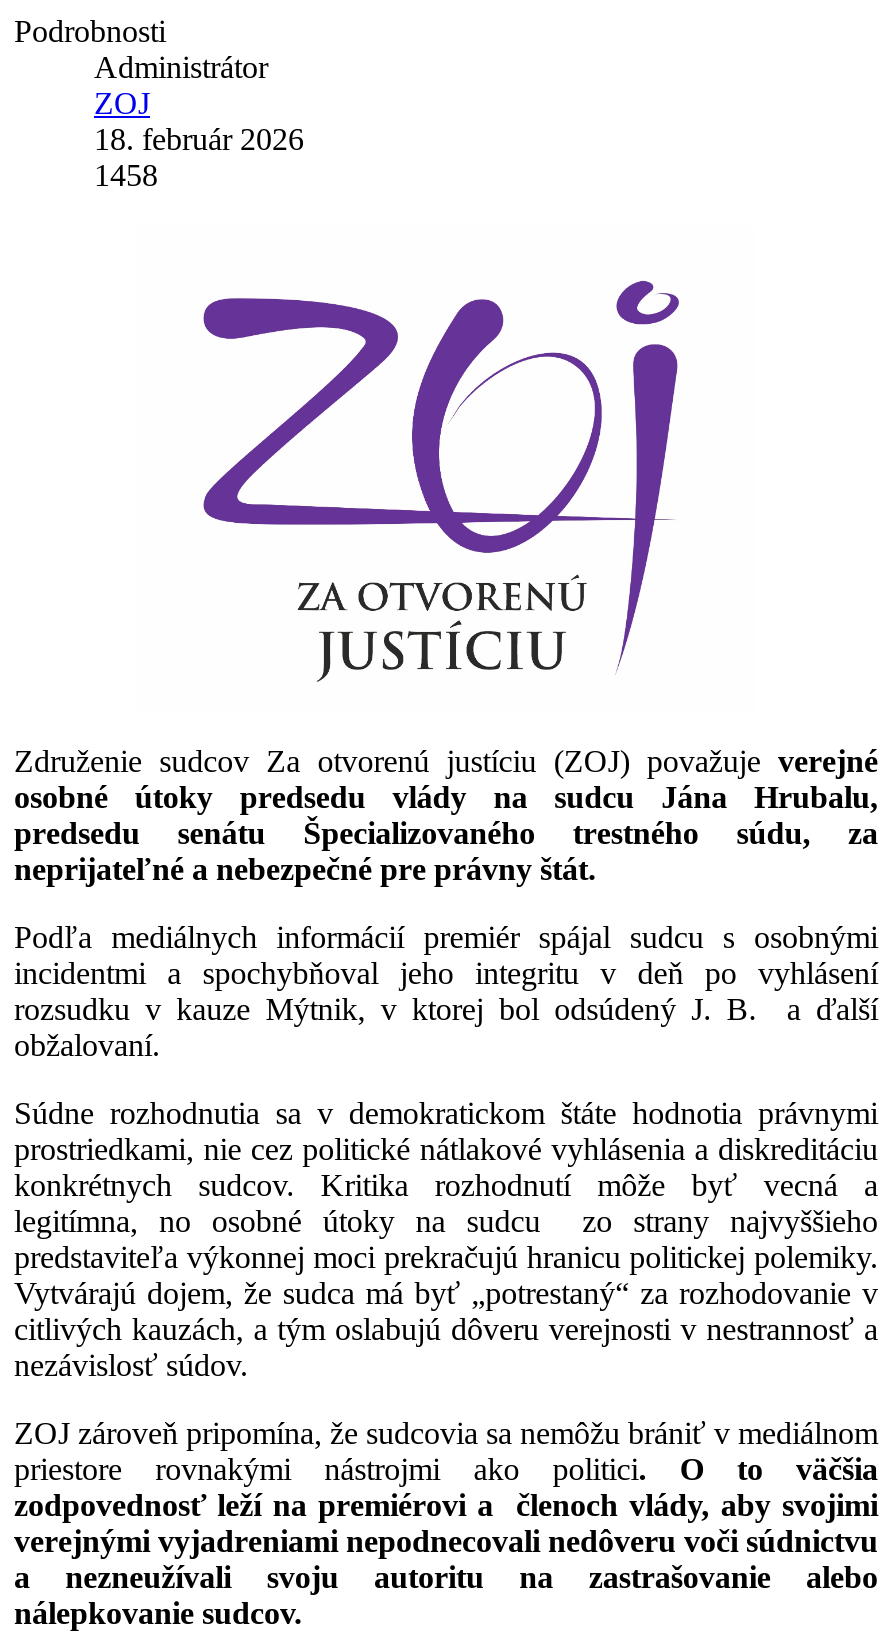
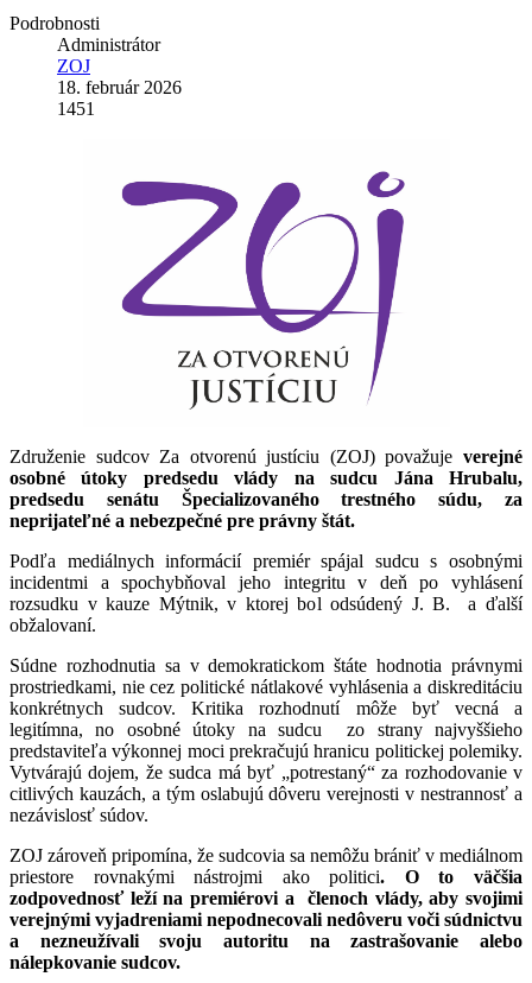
- 1458
+ 1451
